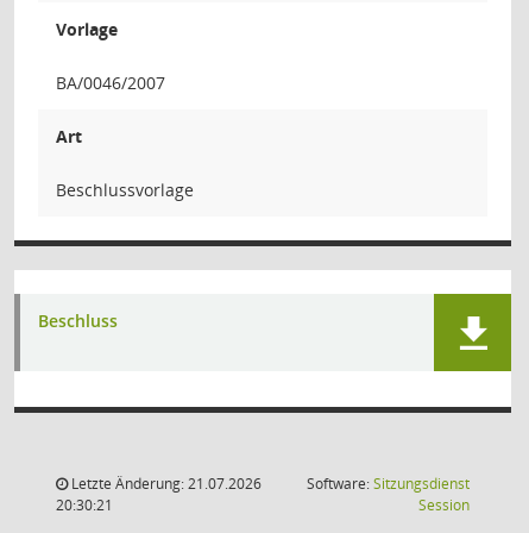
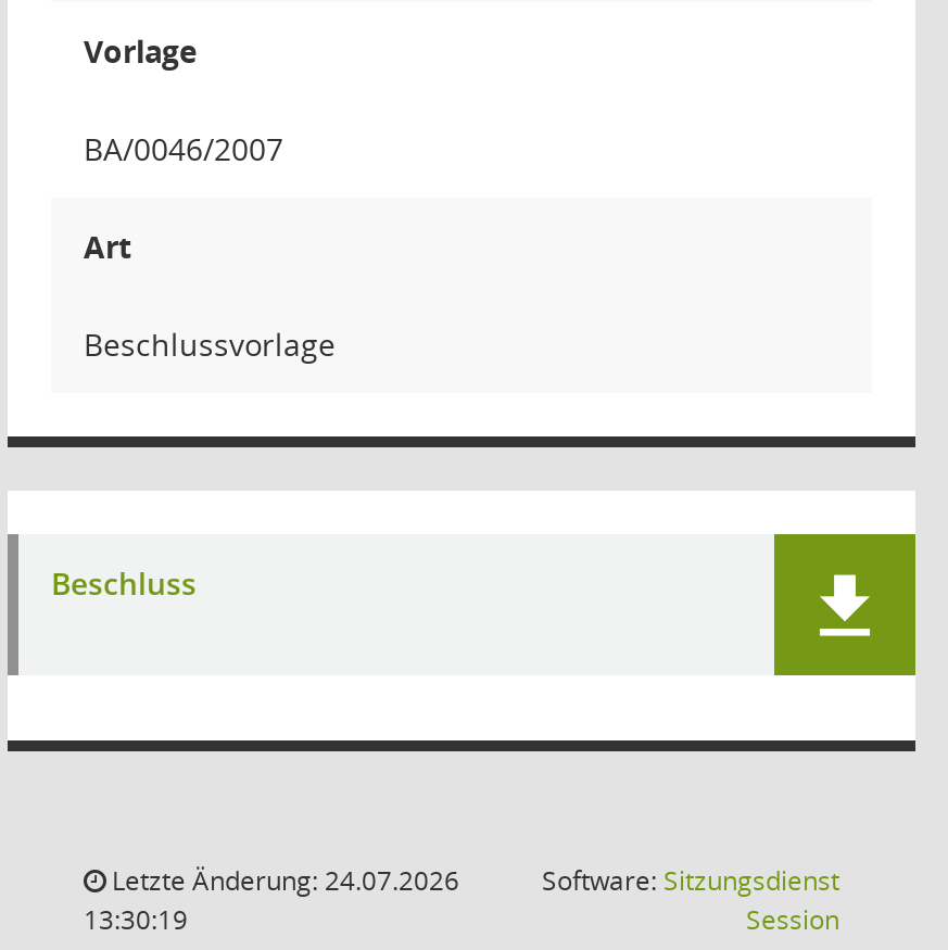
- Letzte Änderung: 21.07.2026
+ Letzte Änderung: 24.07.2026

- 20:30:21
+ 13:30:19
